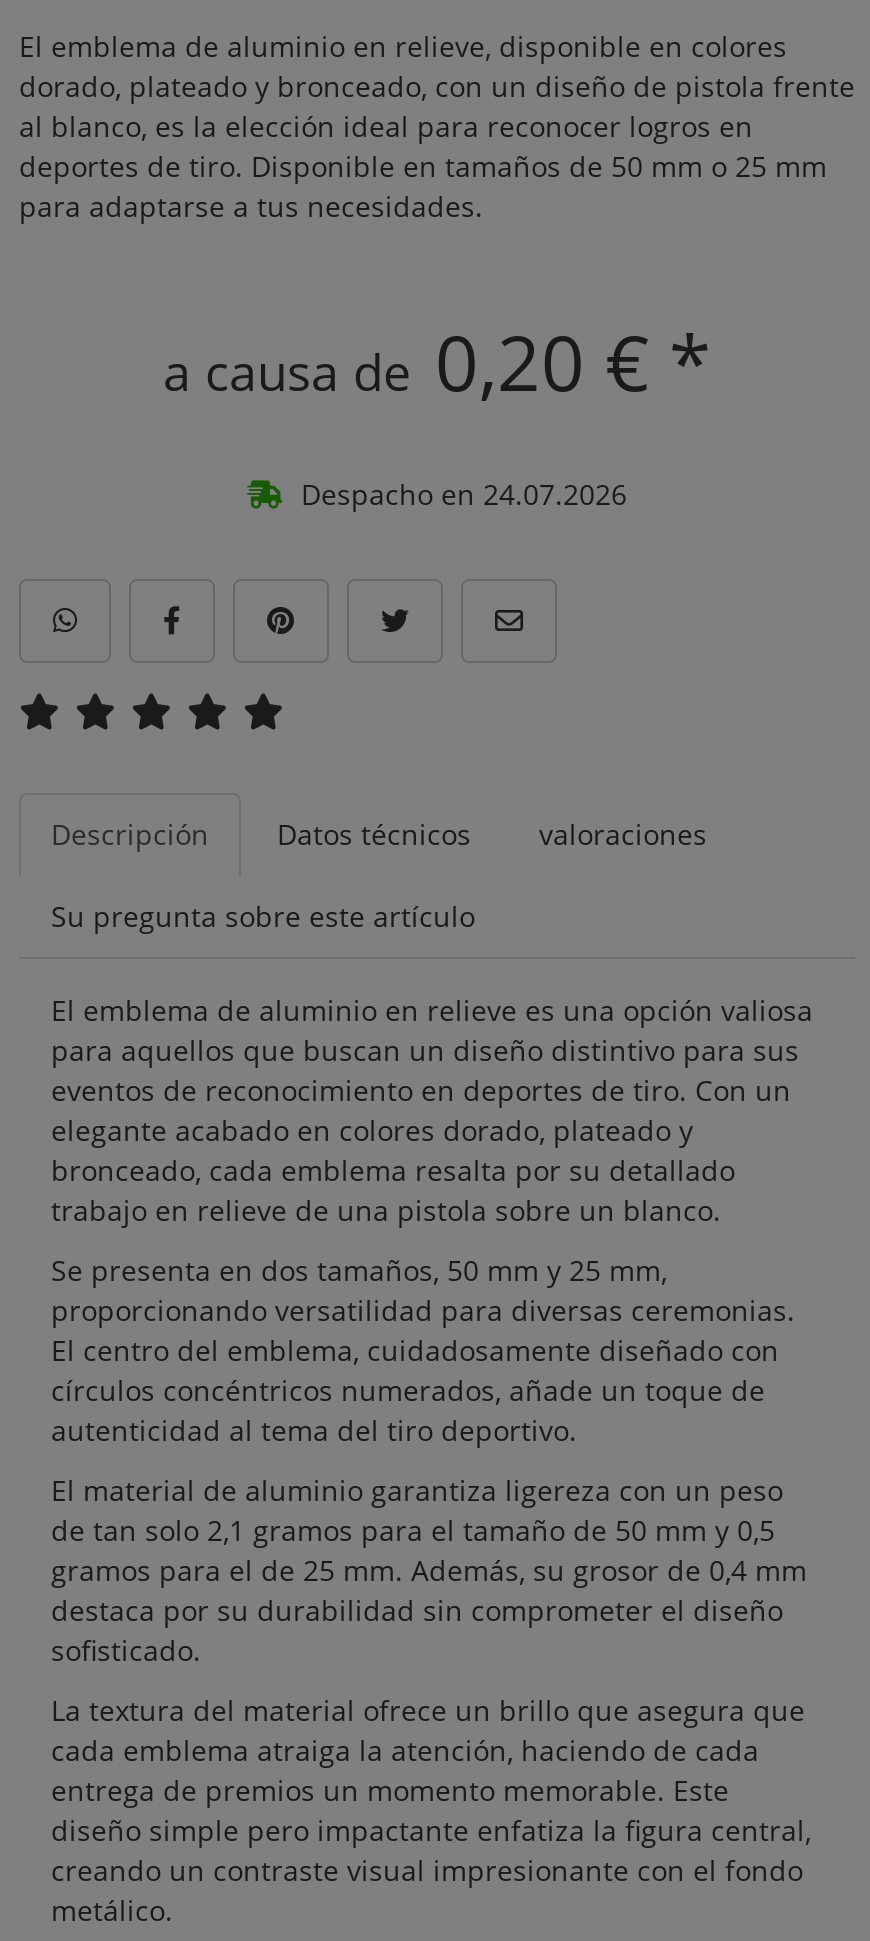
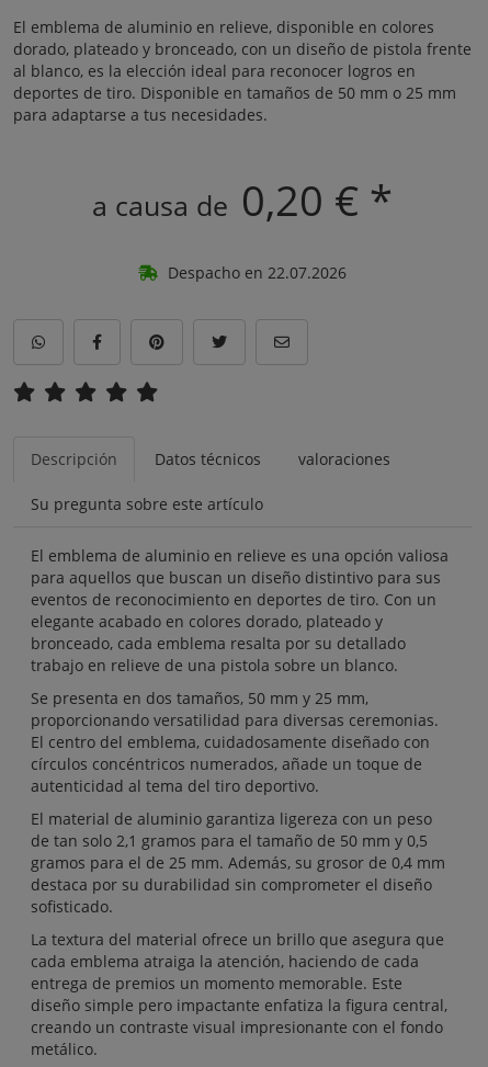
- Despacho en 24.07.2026
+ Despacho en 22.07.2026
